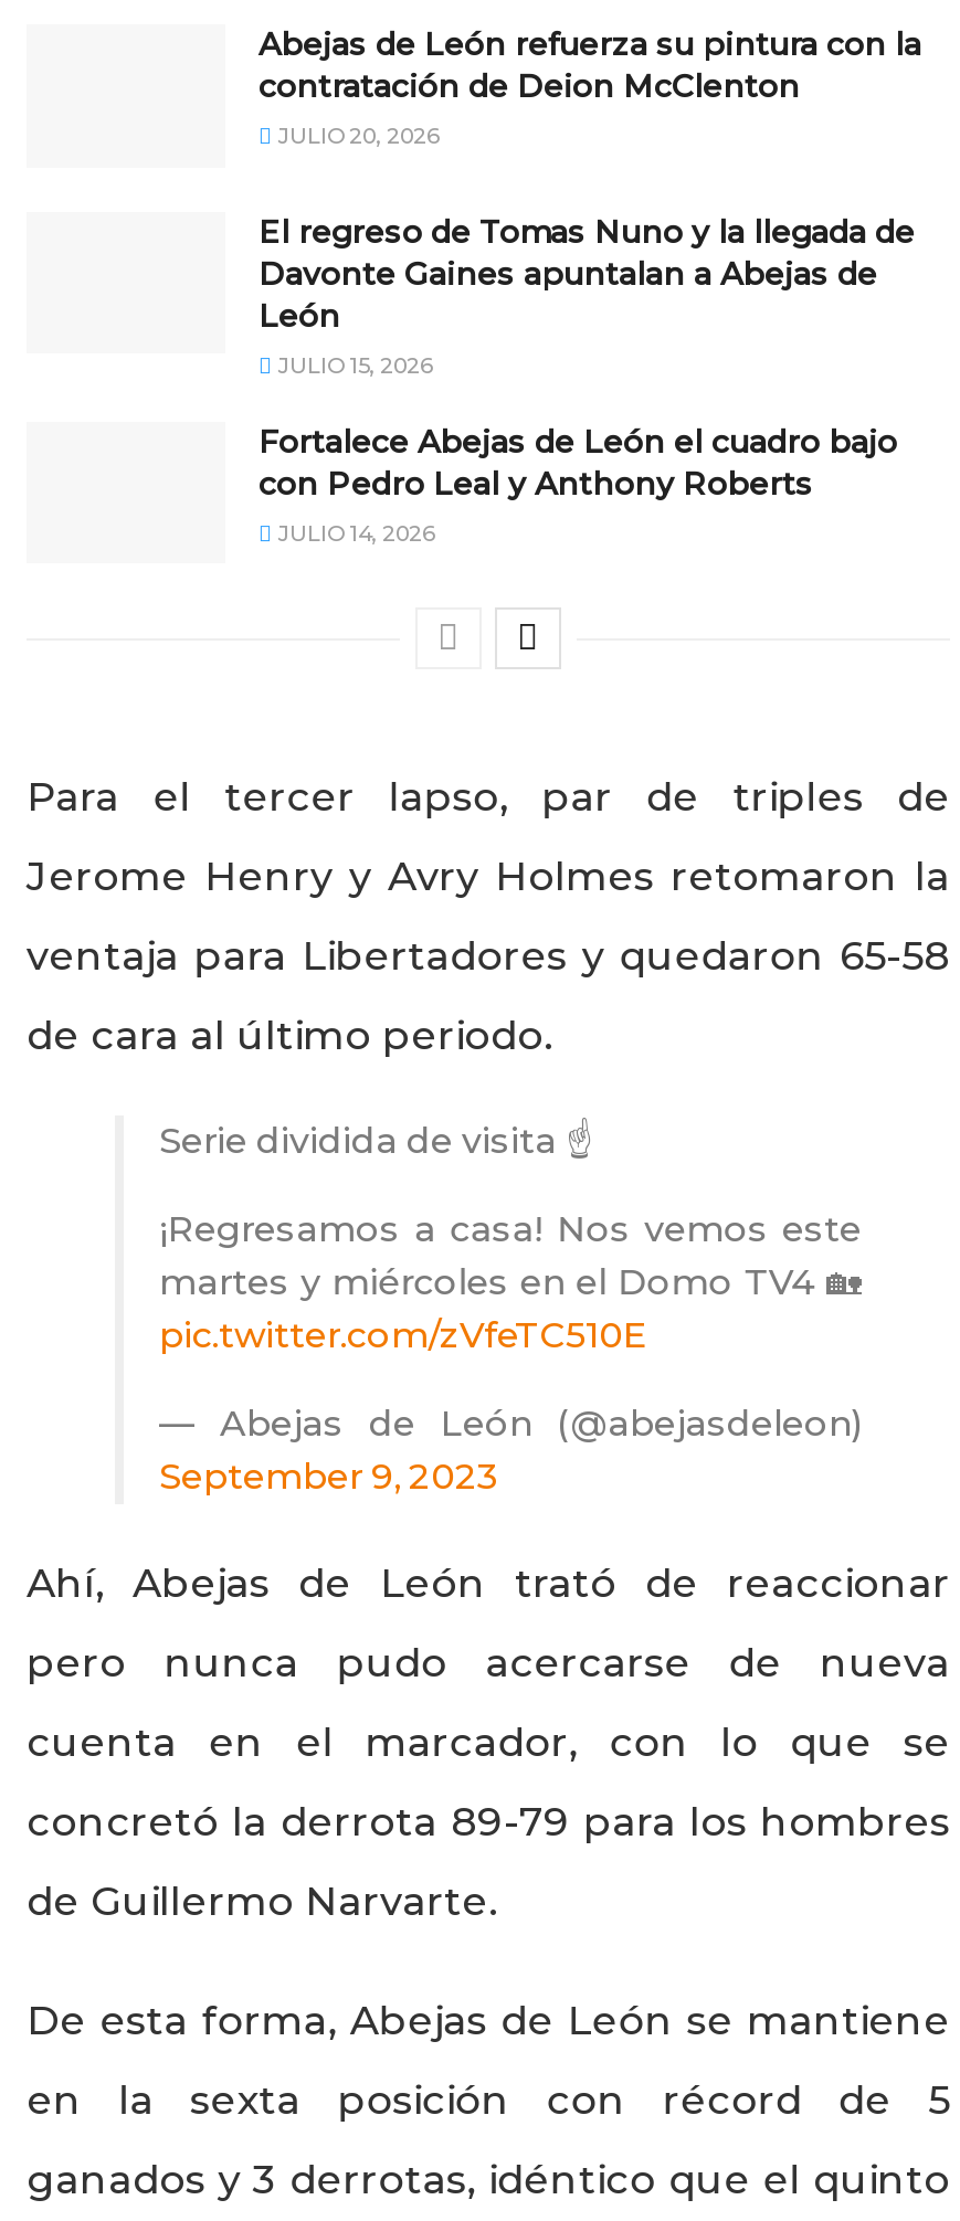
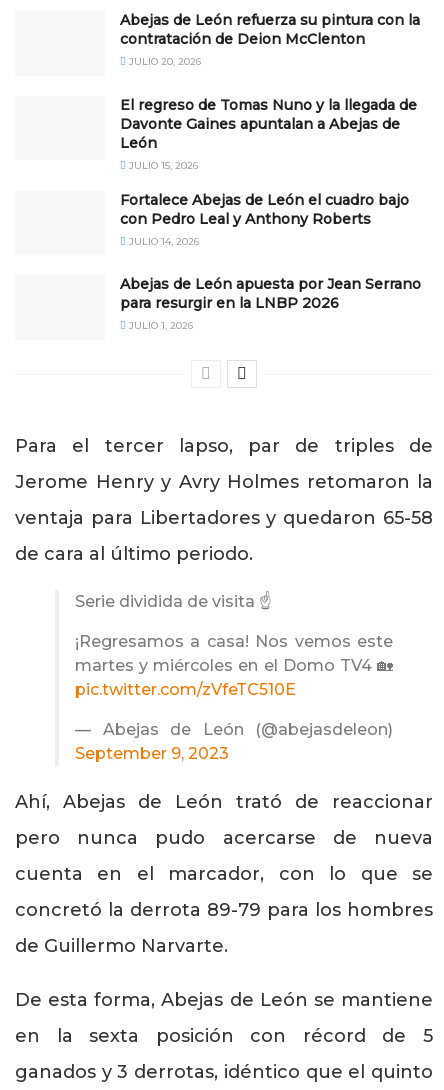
+ Abejas de León apuesta por Jean Serrano
+ para resurgir en la LNBP 2026
+ JULIO 1, 2026
